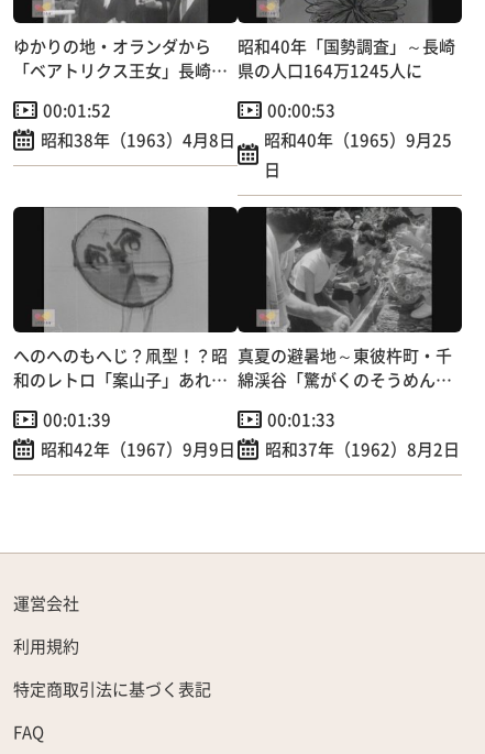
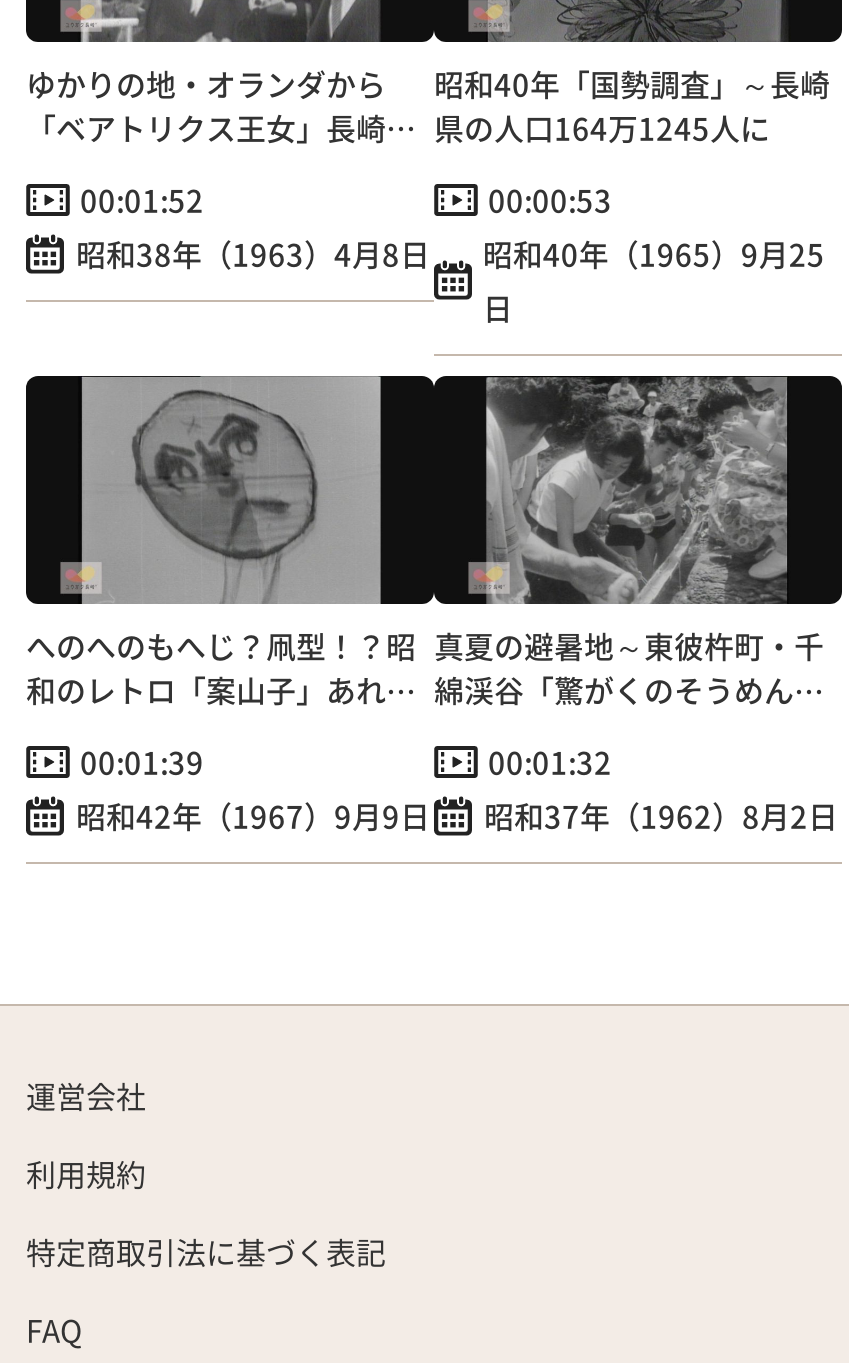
- 00:01:33
+ 00:01:32
